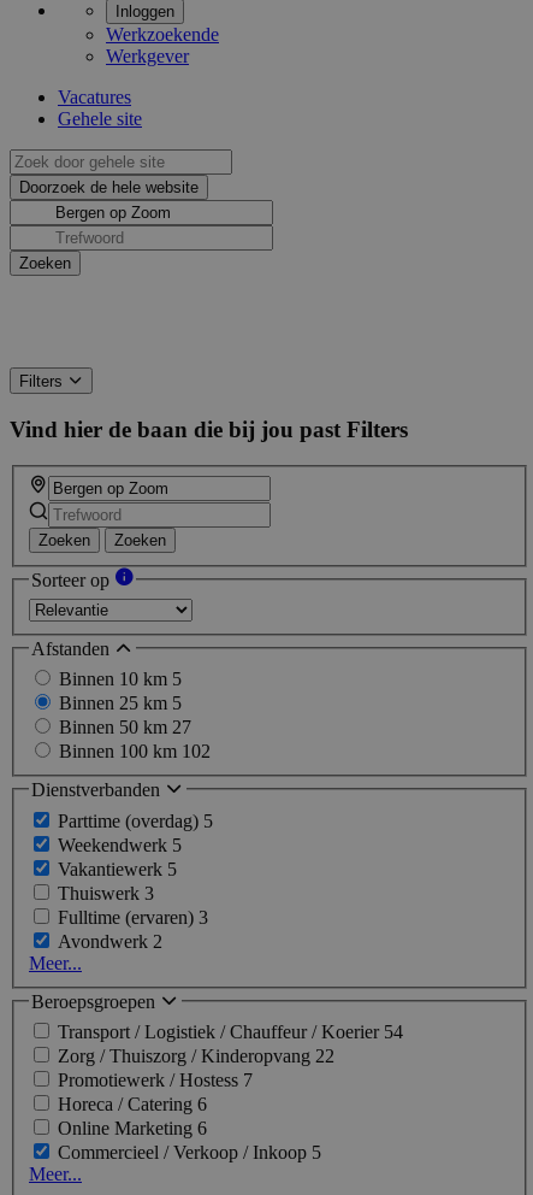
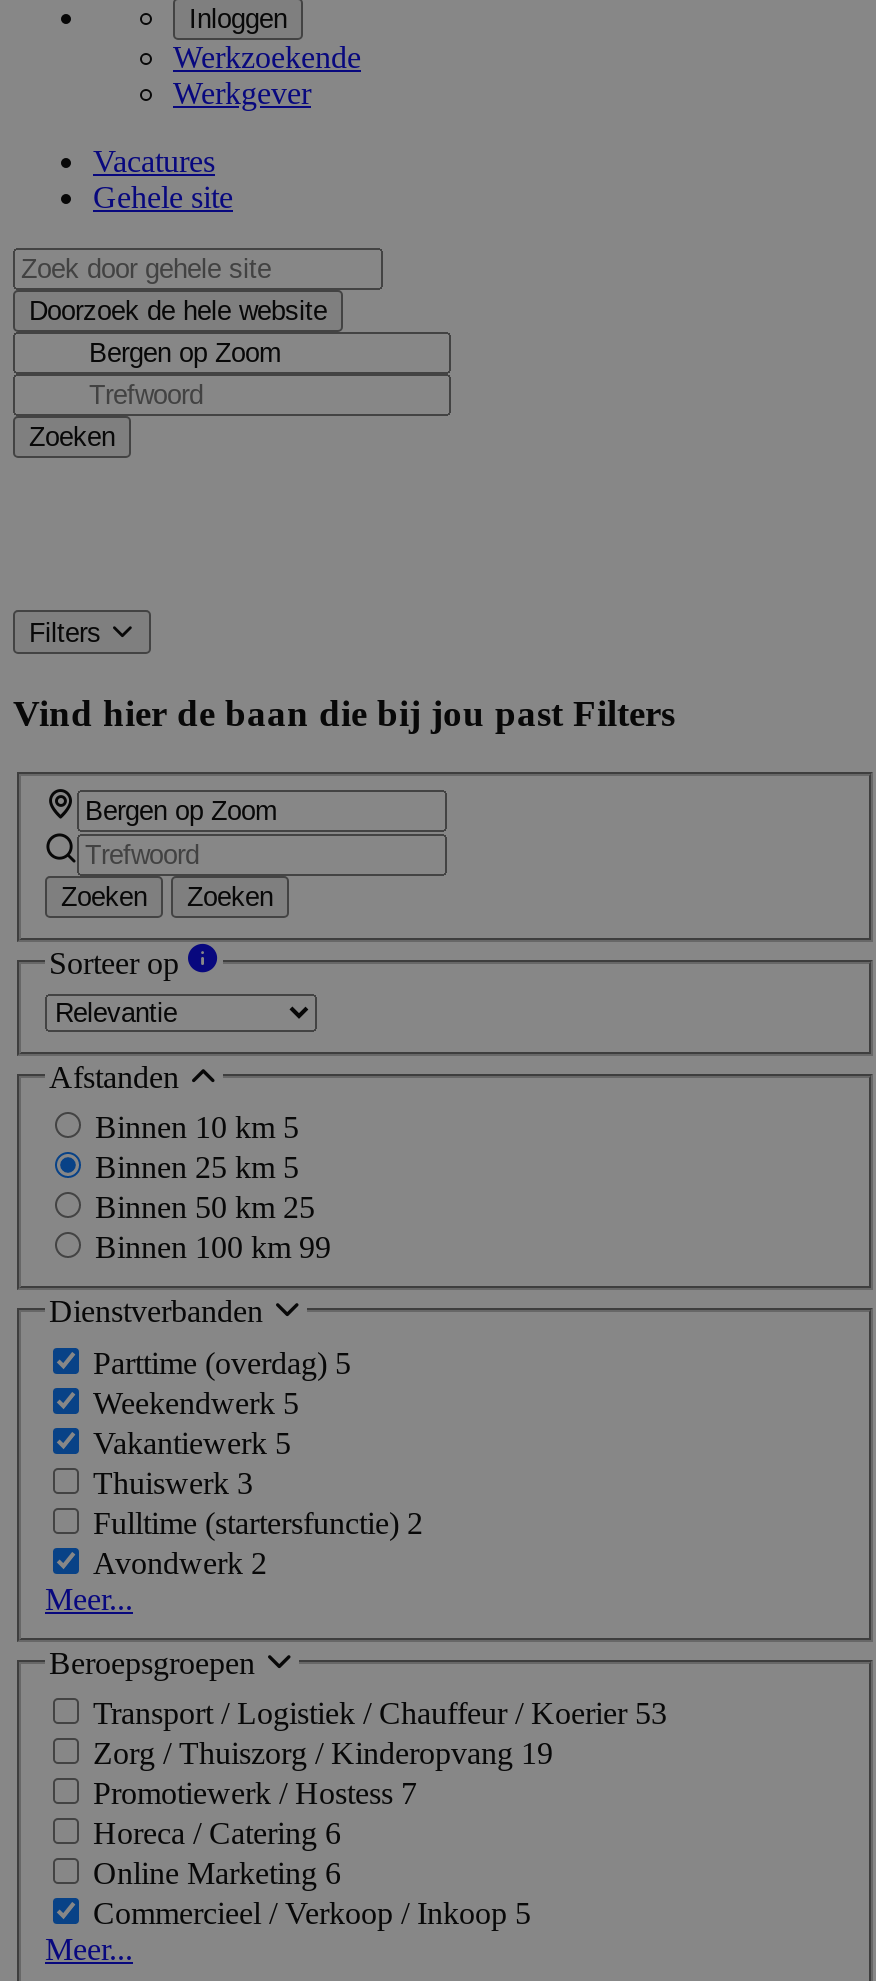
- Binnen 50 km 27
+ Binnen 50 km 25

- Binnen 100 km 102
+ Binnen 100 km 99

- Fulltime (ervaren) 3
+ Fulltime (startersfunctie) 2

- Transport / Logistiek / Chauffeur / Koerier 54
+ Transport / Logistiek / Chauffeur / Koerier 53

- Zorg / Thuiszorg / Kinderopvang 22
+ Zorg / Thuiszorg / Kinderopvang 19
